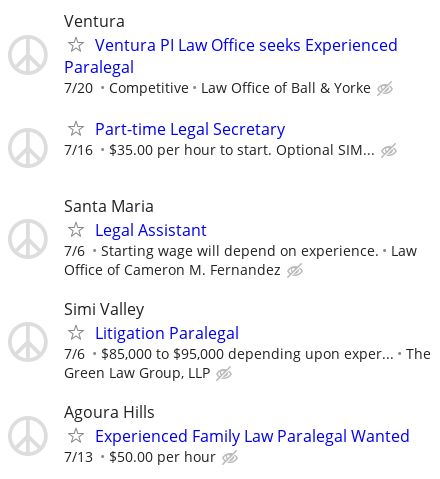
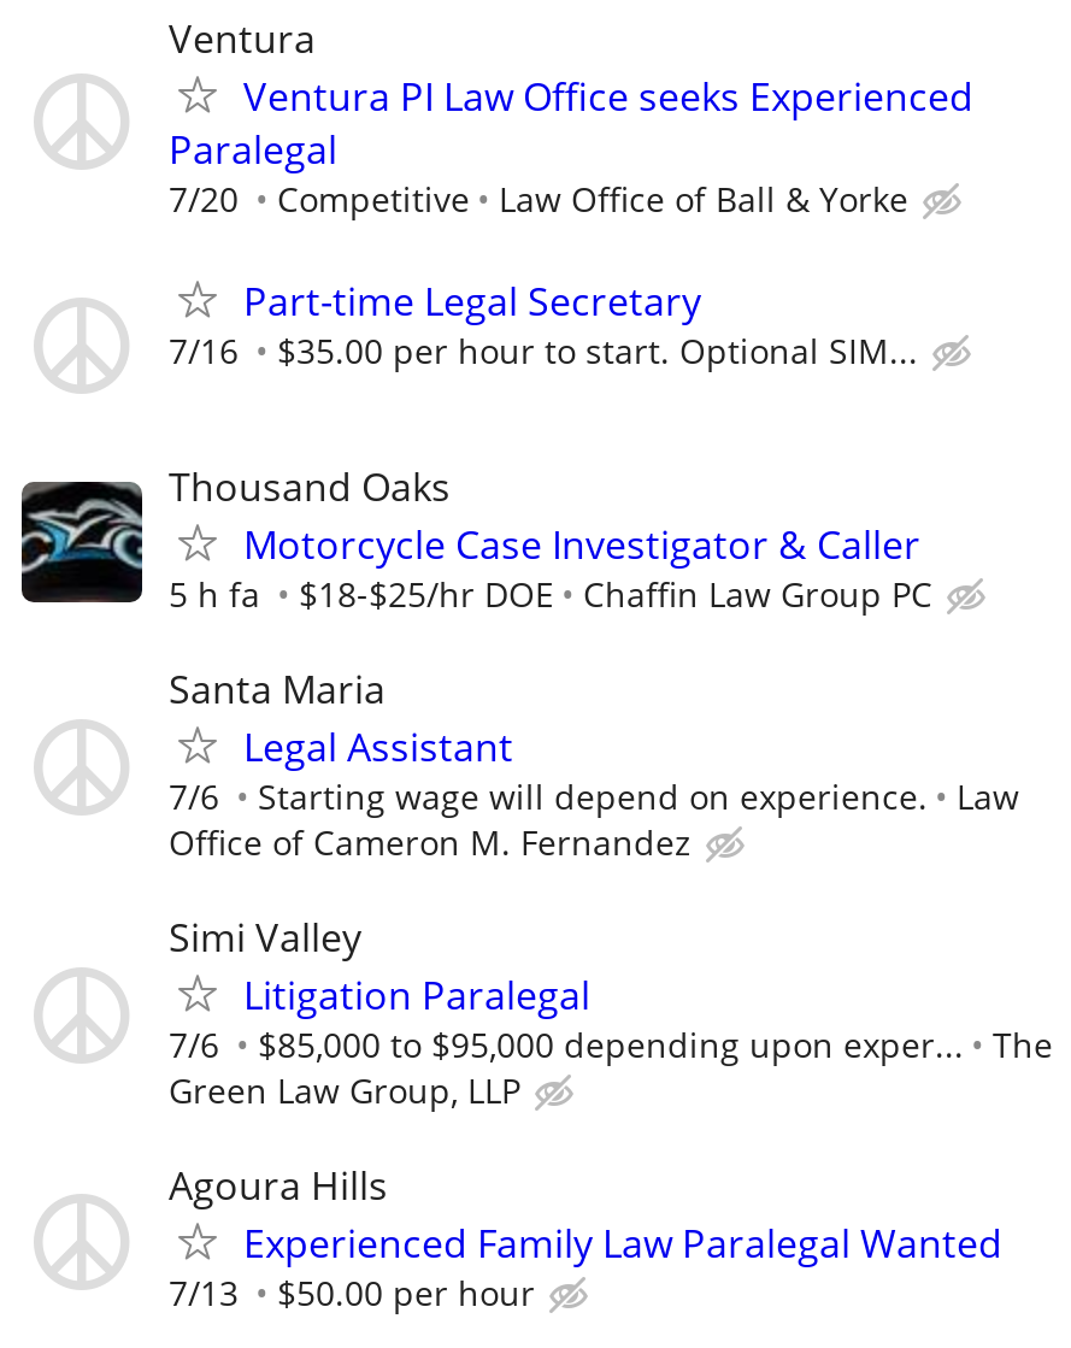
+ [image]
+ Thousand Oaks
+ Motorcycle Case Investigator & Caller
+ 5 h fa
+ $18-$25/hr DOE
+ Chaffin Law Group PC
